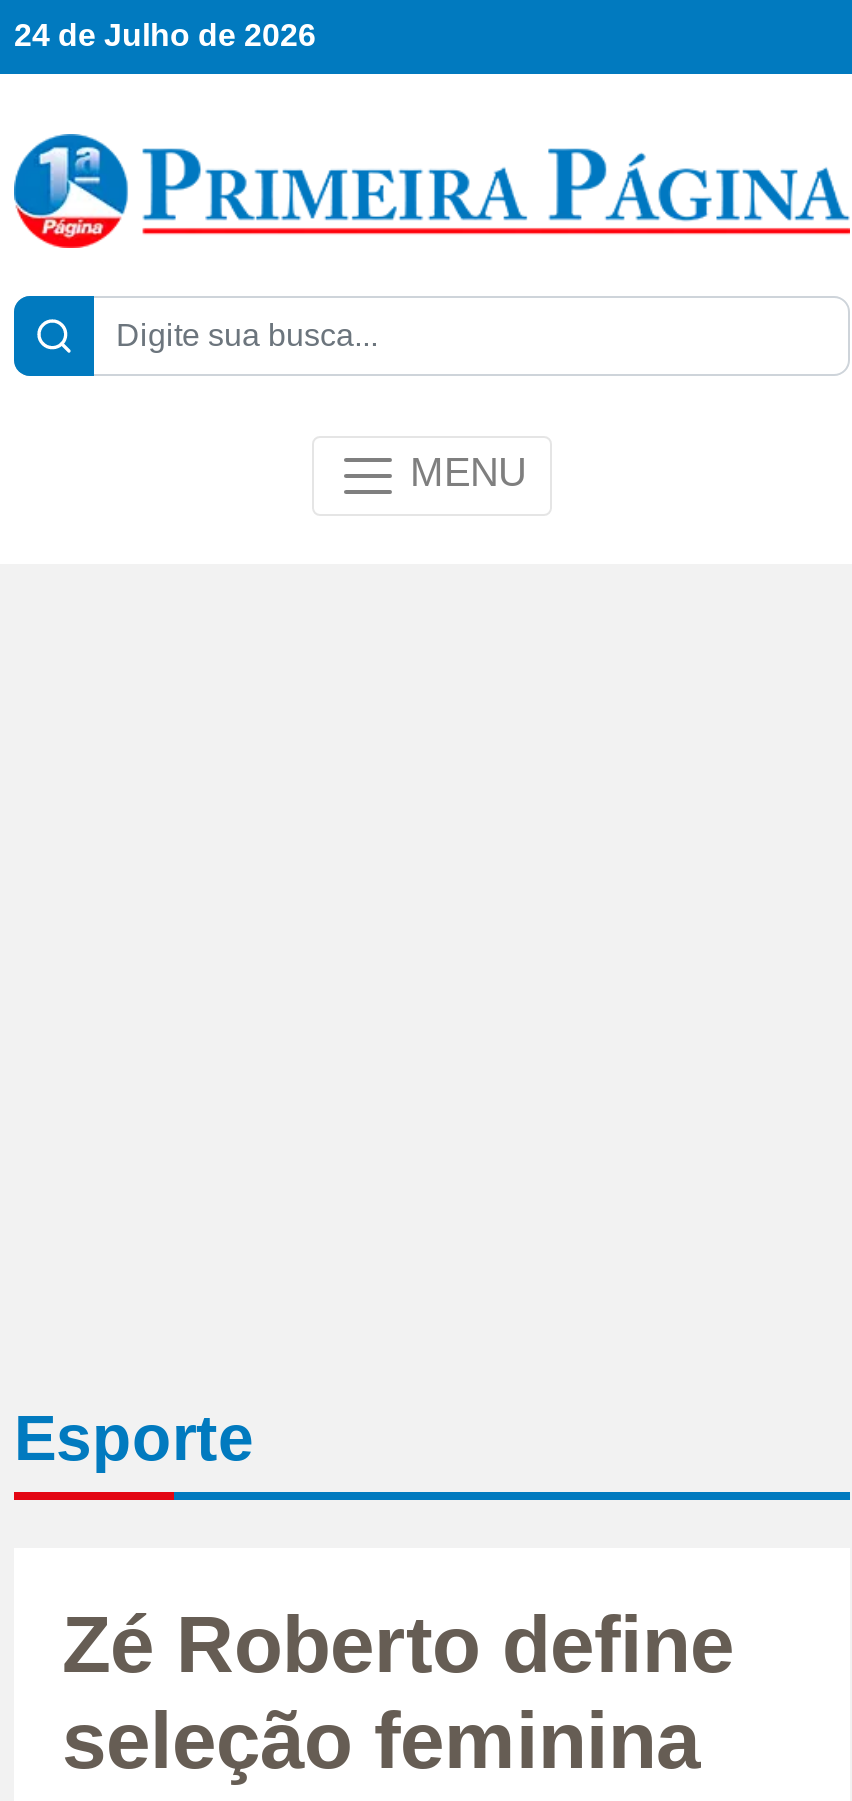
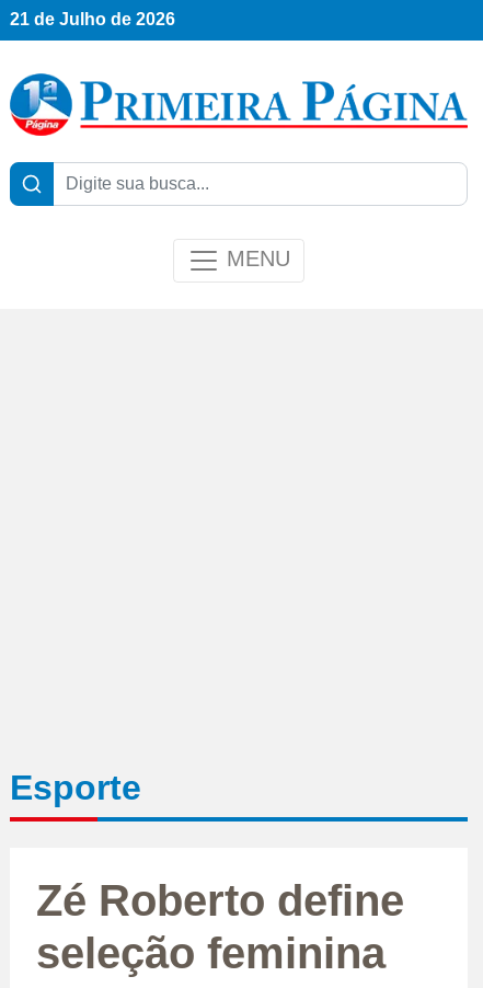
- 24 de Julho de 2026
+ 21 de Julho de 2026
